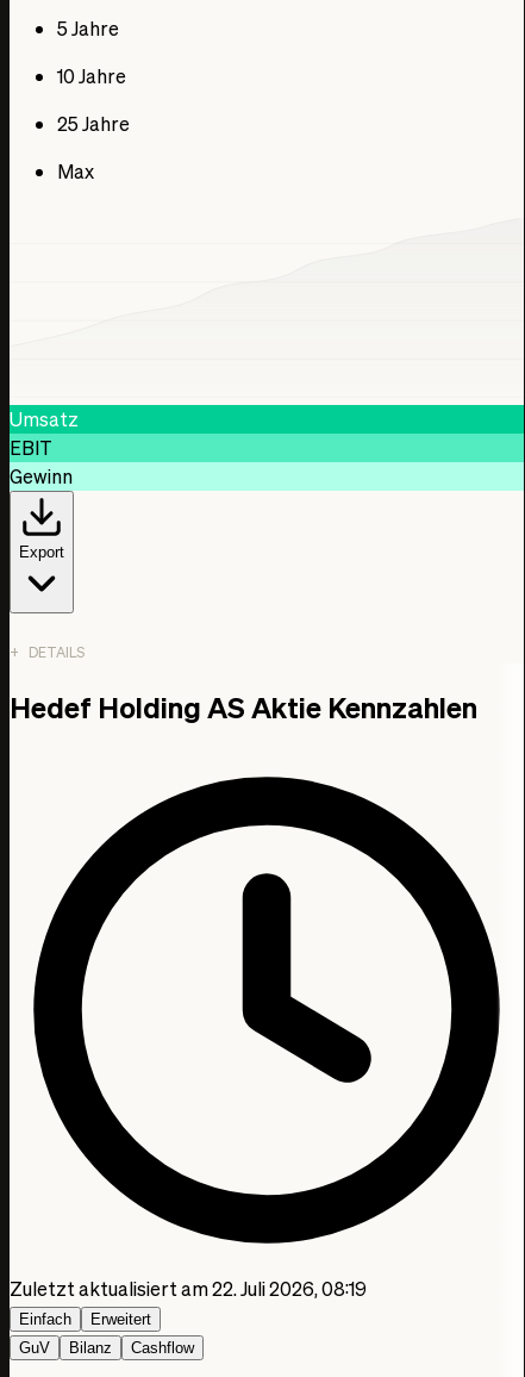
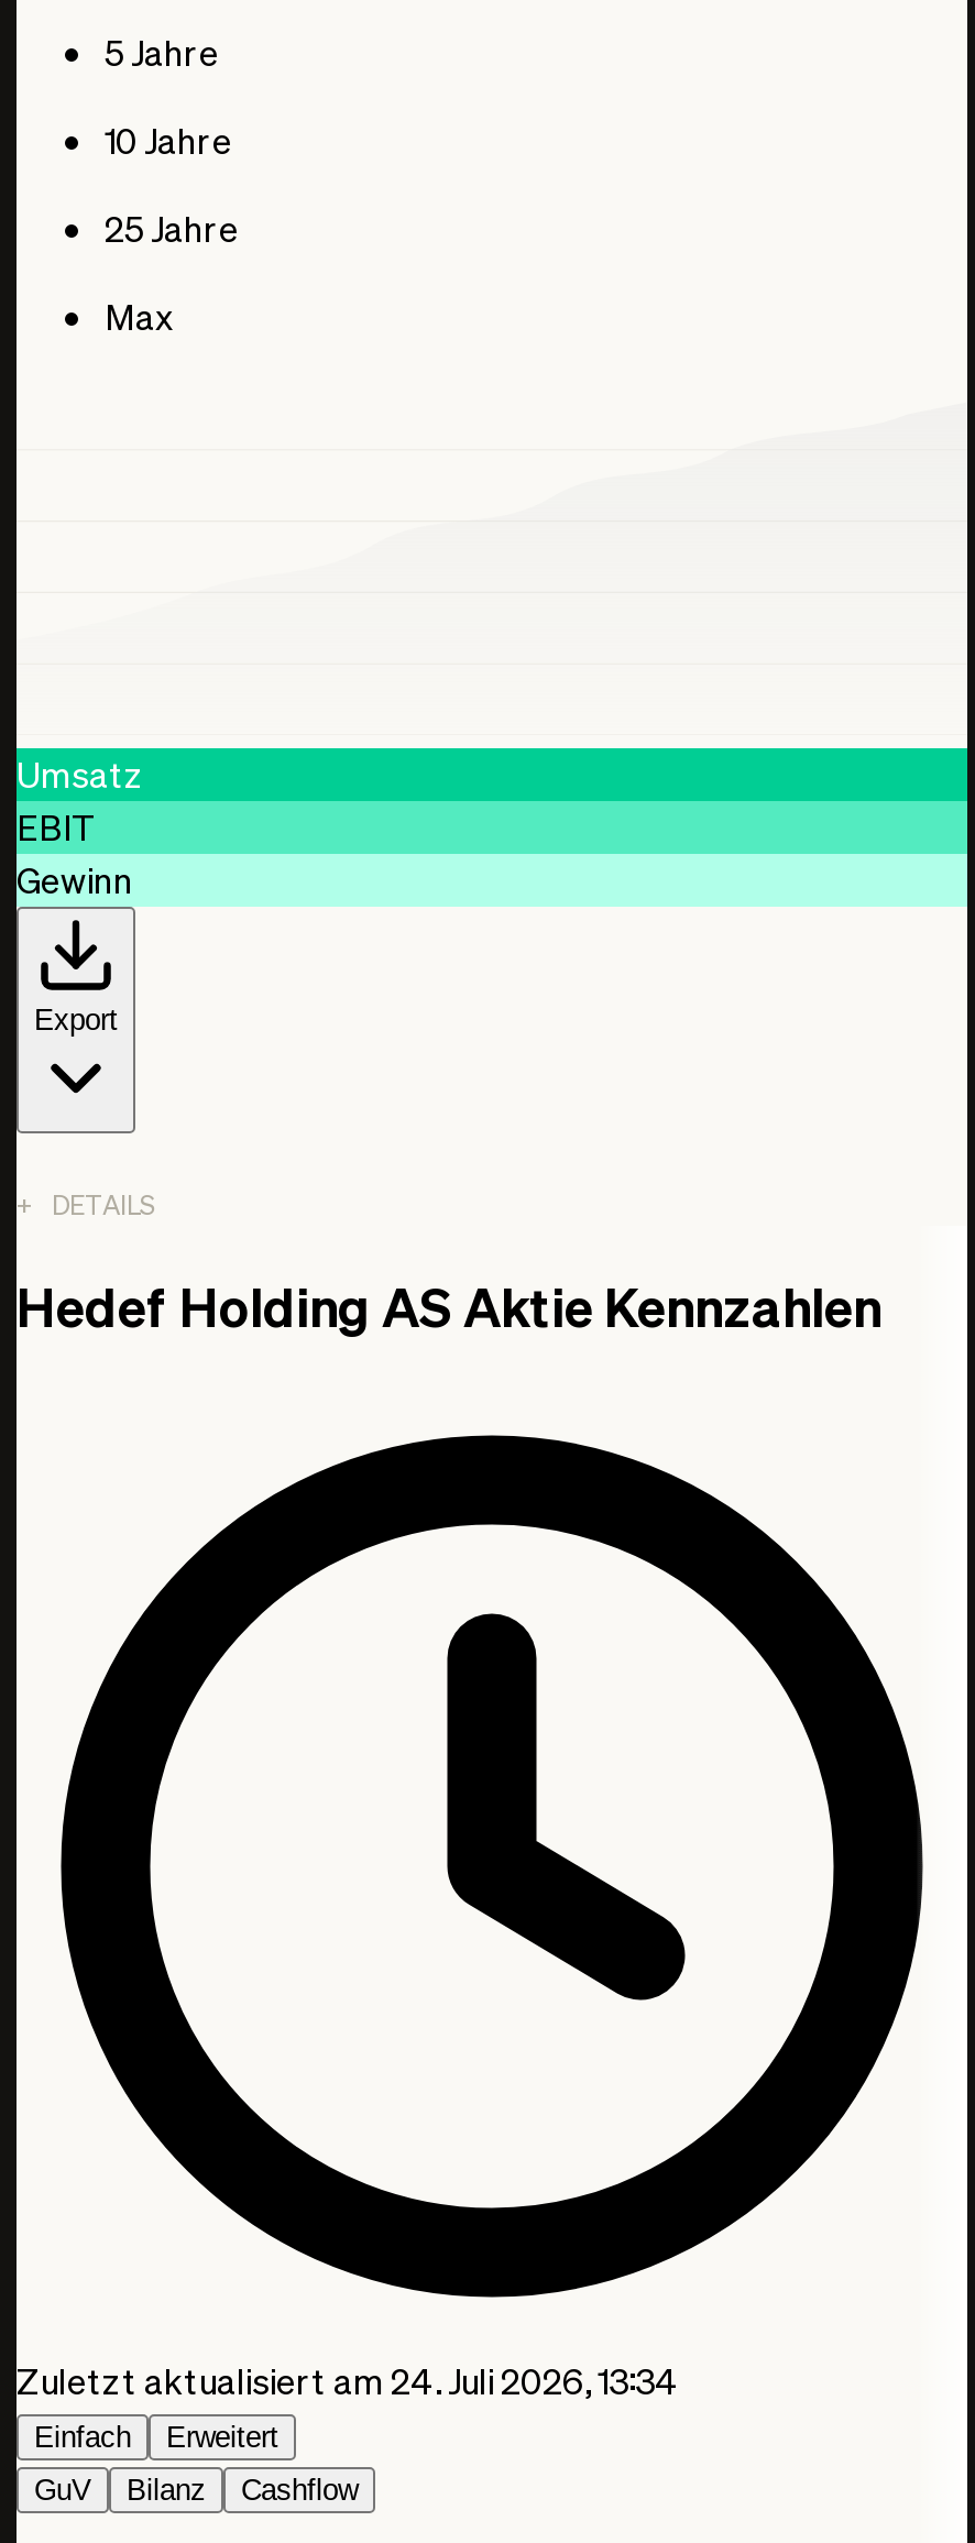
- Zuletzt aktualisiert am 22. Juli 2026, 08:19
+ Zuletzt aktualisiert am 24. Juli 2026, 13:34
